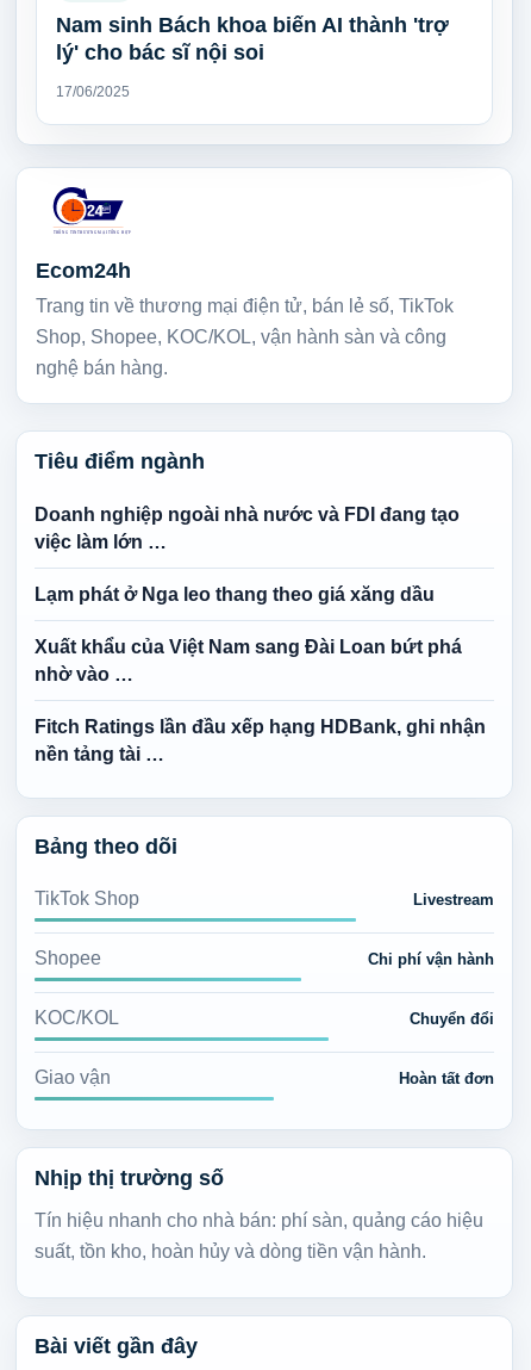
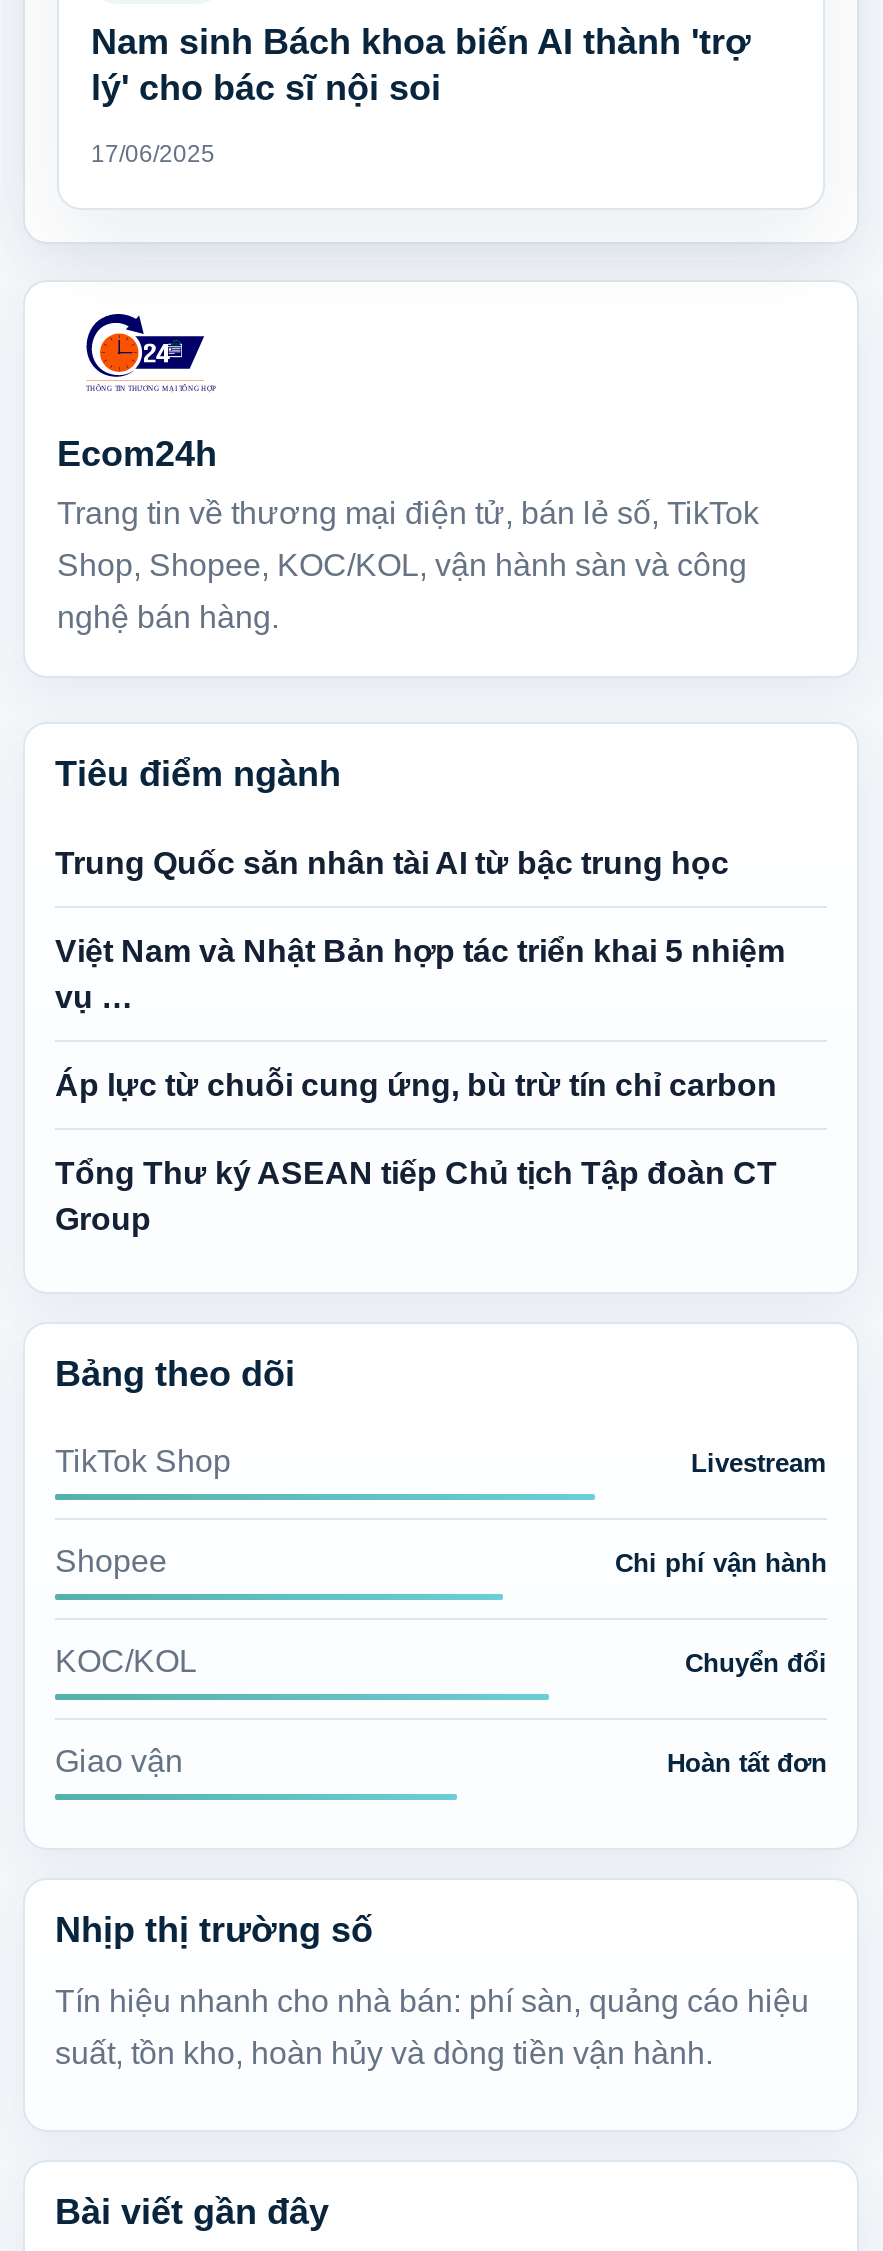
- Doanh nghiệp ngoài nhà nước và FDI đang tạo
- việc làm lớn …
+ Trung Quốc săn nhân tài AI từ bậc trung học

- Lạm phát ở Nga leo thang theo giá xăng dầu
+ Việt Nam và Nhật Bản hợp tác triển khai 5 nhiệm
+ vụ …

- Xuất khẩu của Việt Nam sang Đài Loan bứt phá
- nhờ vào …
+ Áp lực từ chuỗi cung ứng, bù trừ tín chỉ carbon

- Fitch Ratings lần đầu xếp hạng HDBank, ghi nhận
- nền tảng tài …
+ Tổng Thư ký ASEAN tiếp Chủ tịch Tập đoàn CT
+ Group
